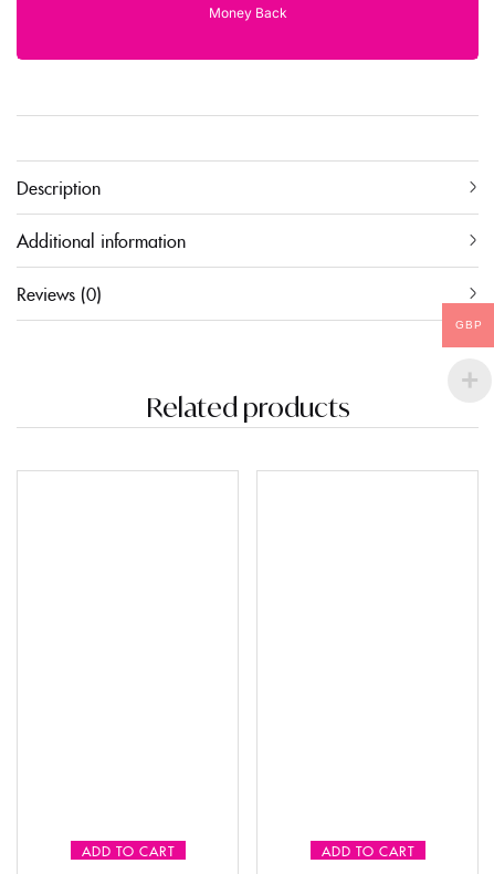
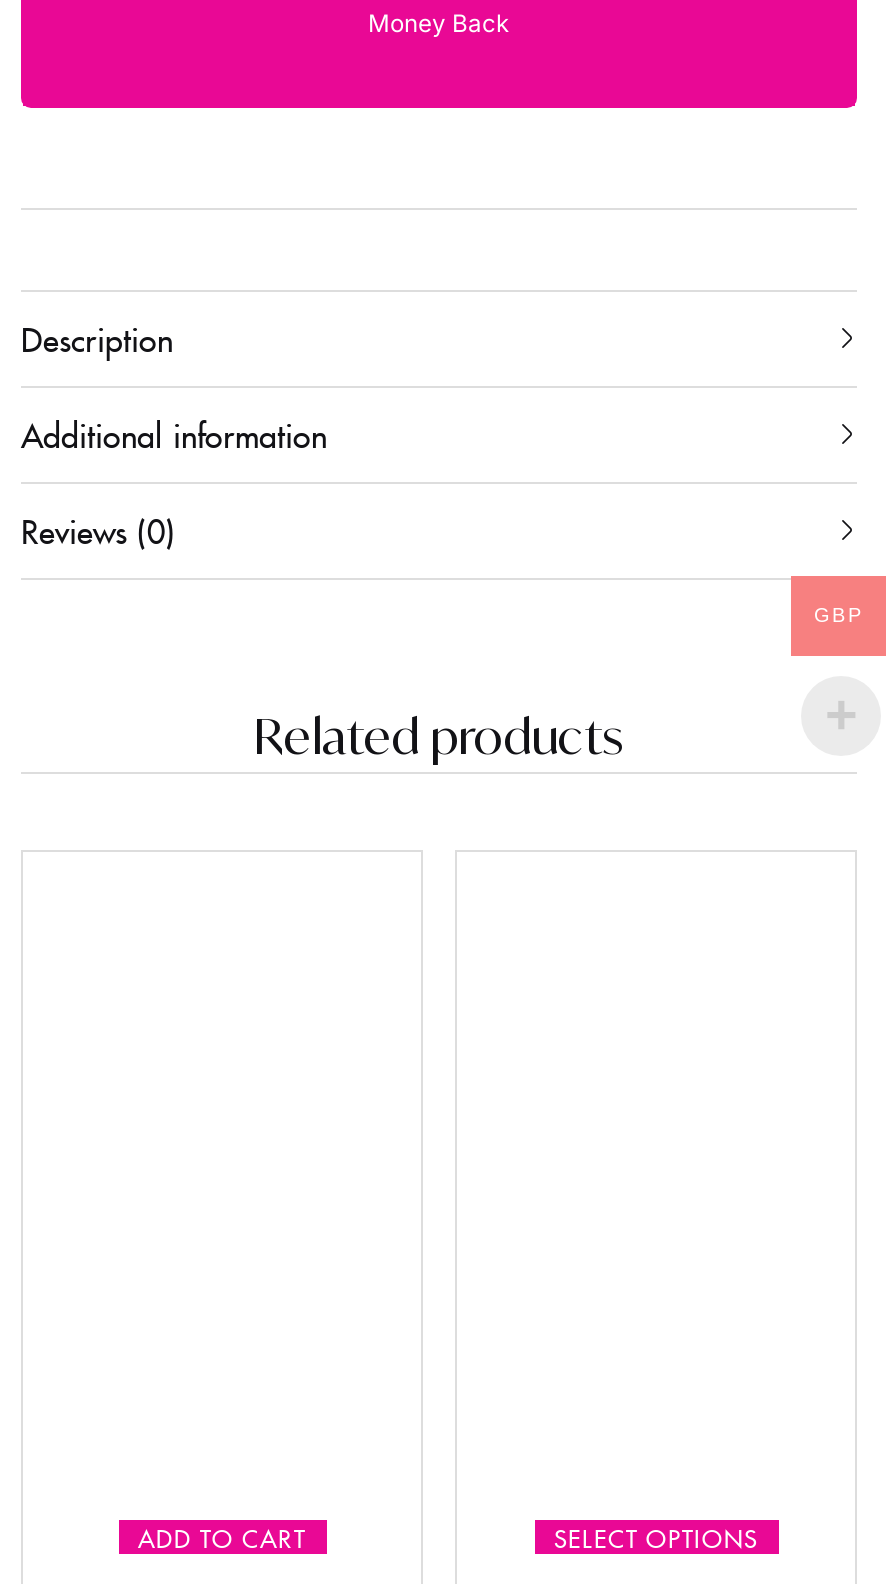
- ADD TO CART
+ SELECT OPTIONS
